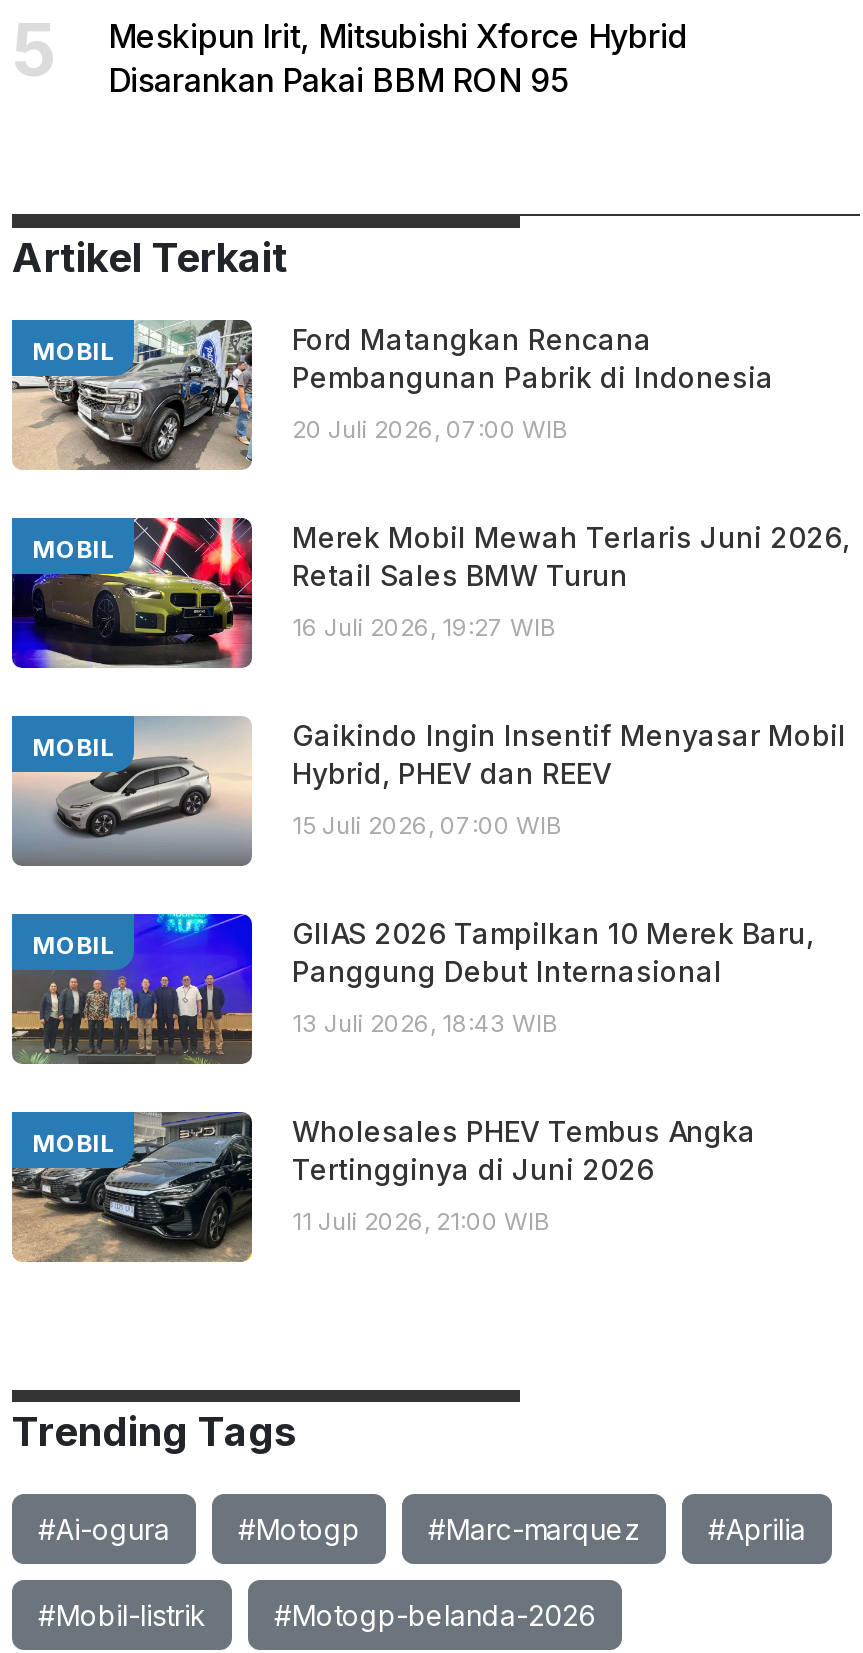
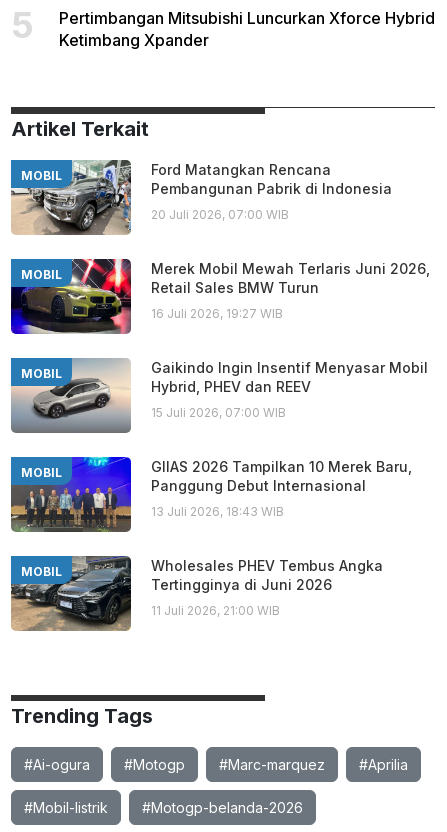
- Meskipun Irit, Mitsubishi Xforce Hybrid
- Disarankan Pakai BBM RON 95
+ Pertimbangan Mitsubishi Luncurkan Xforce Hybrid
+ Ketimbang Xpander
